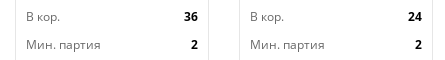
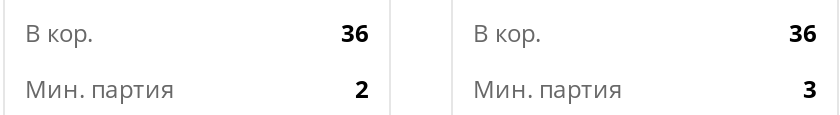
- 24
+ 36

- 2
+ 3
